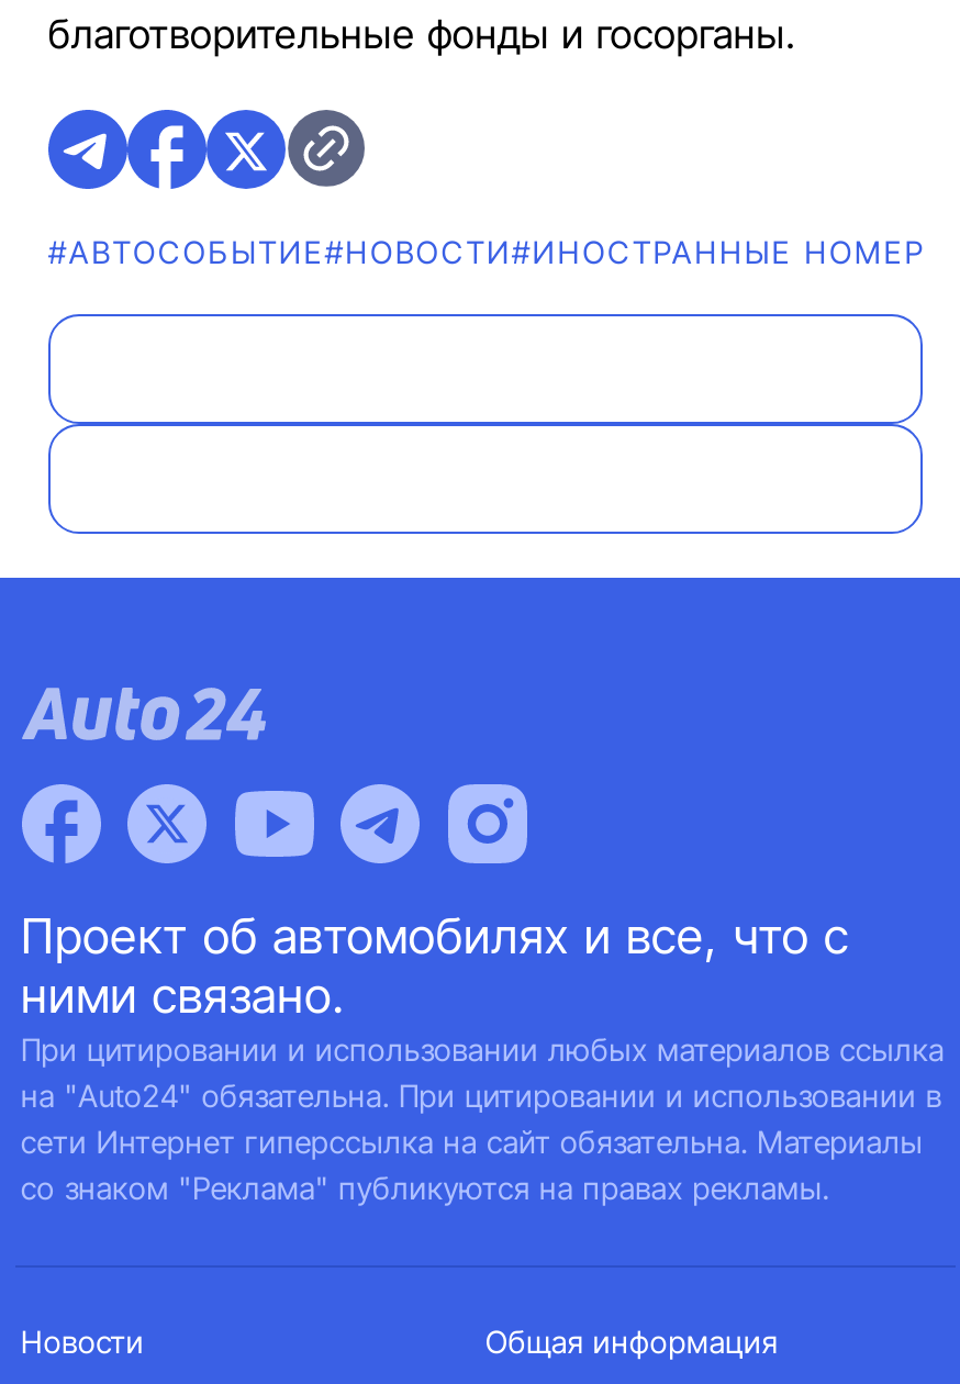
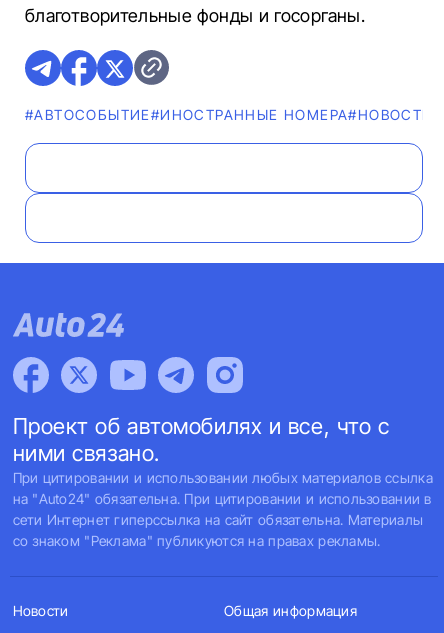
- #АВТОСОБЫТИЕ#НОВОСТИ#ИНОСТРАННЫЕ НОМЕРА
+ #АВТОСОБЫТИЕ#ИНОСТРАННЫЕ НОМЕРА#НОВОСТИ
